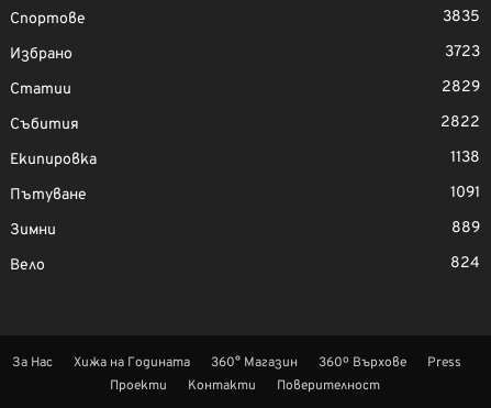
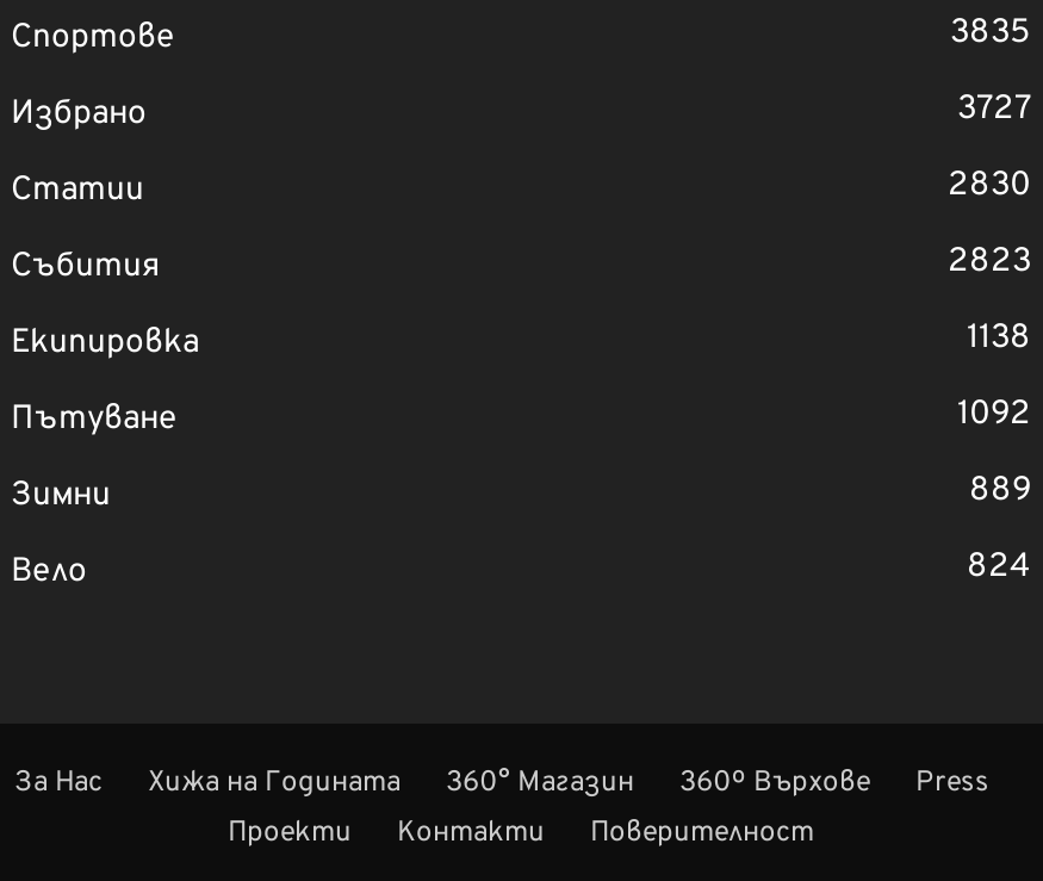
- 3723
+ 3727

- 2829
+ 2830

- 2822
+ 2823

- 1091
+ 1092
